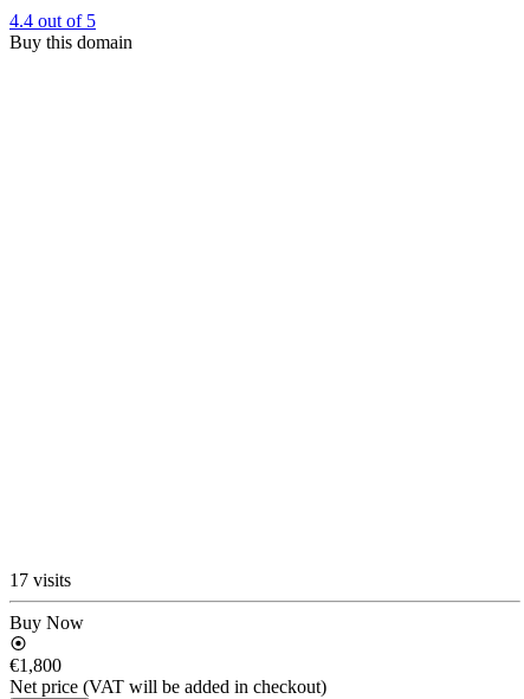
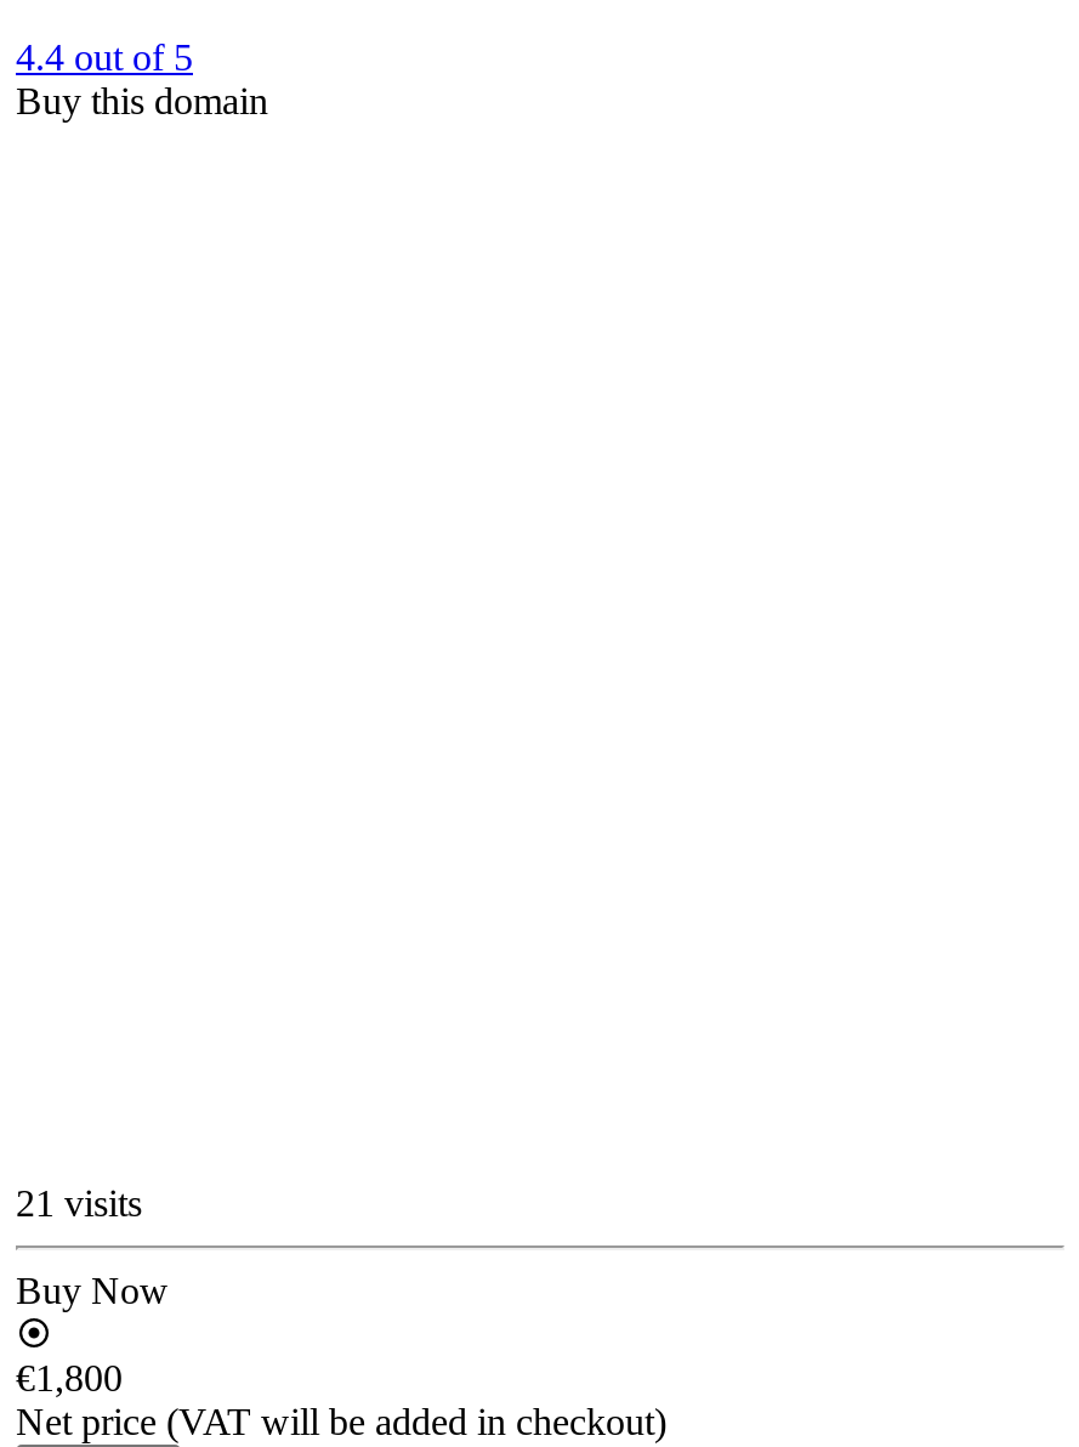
- 17 visits
+ 21 visits
